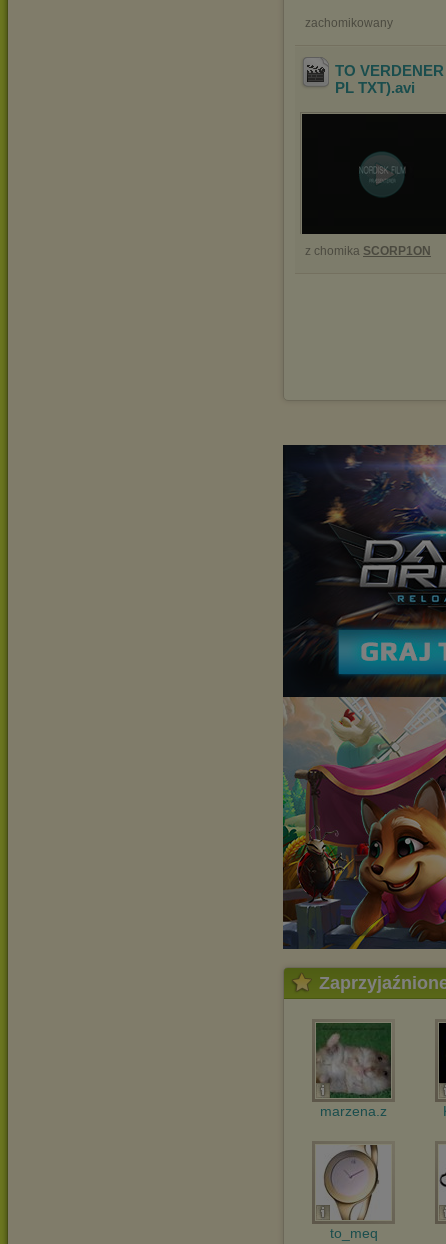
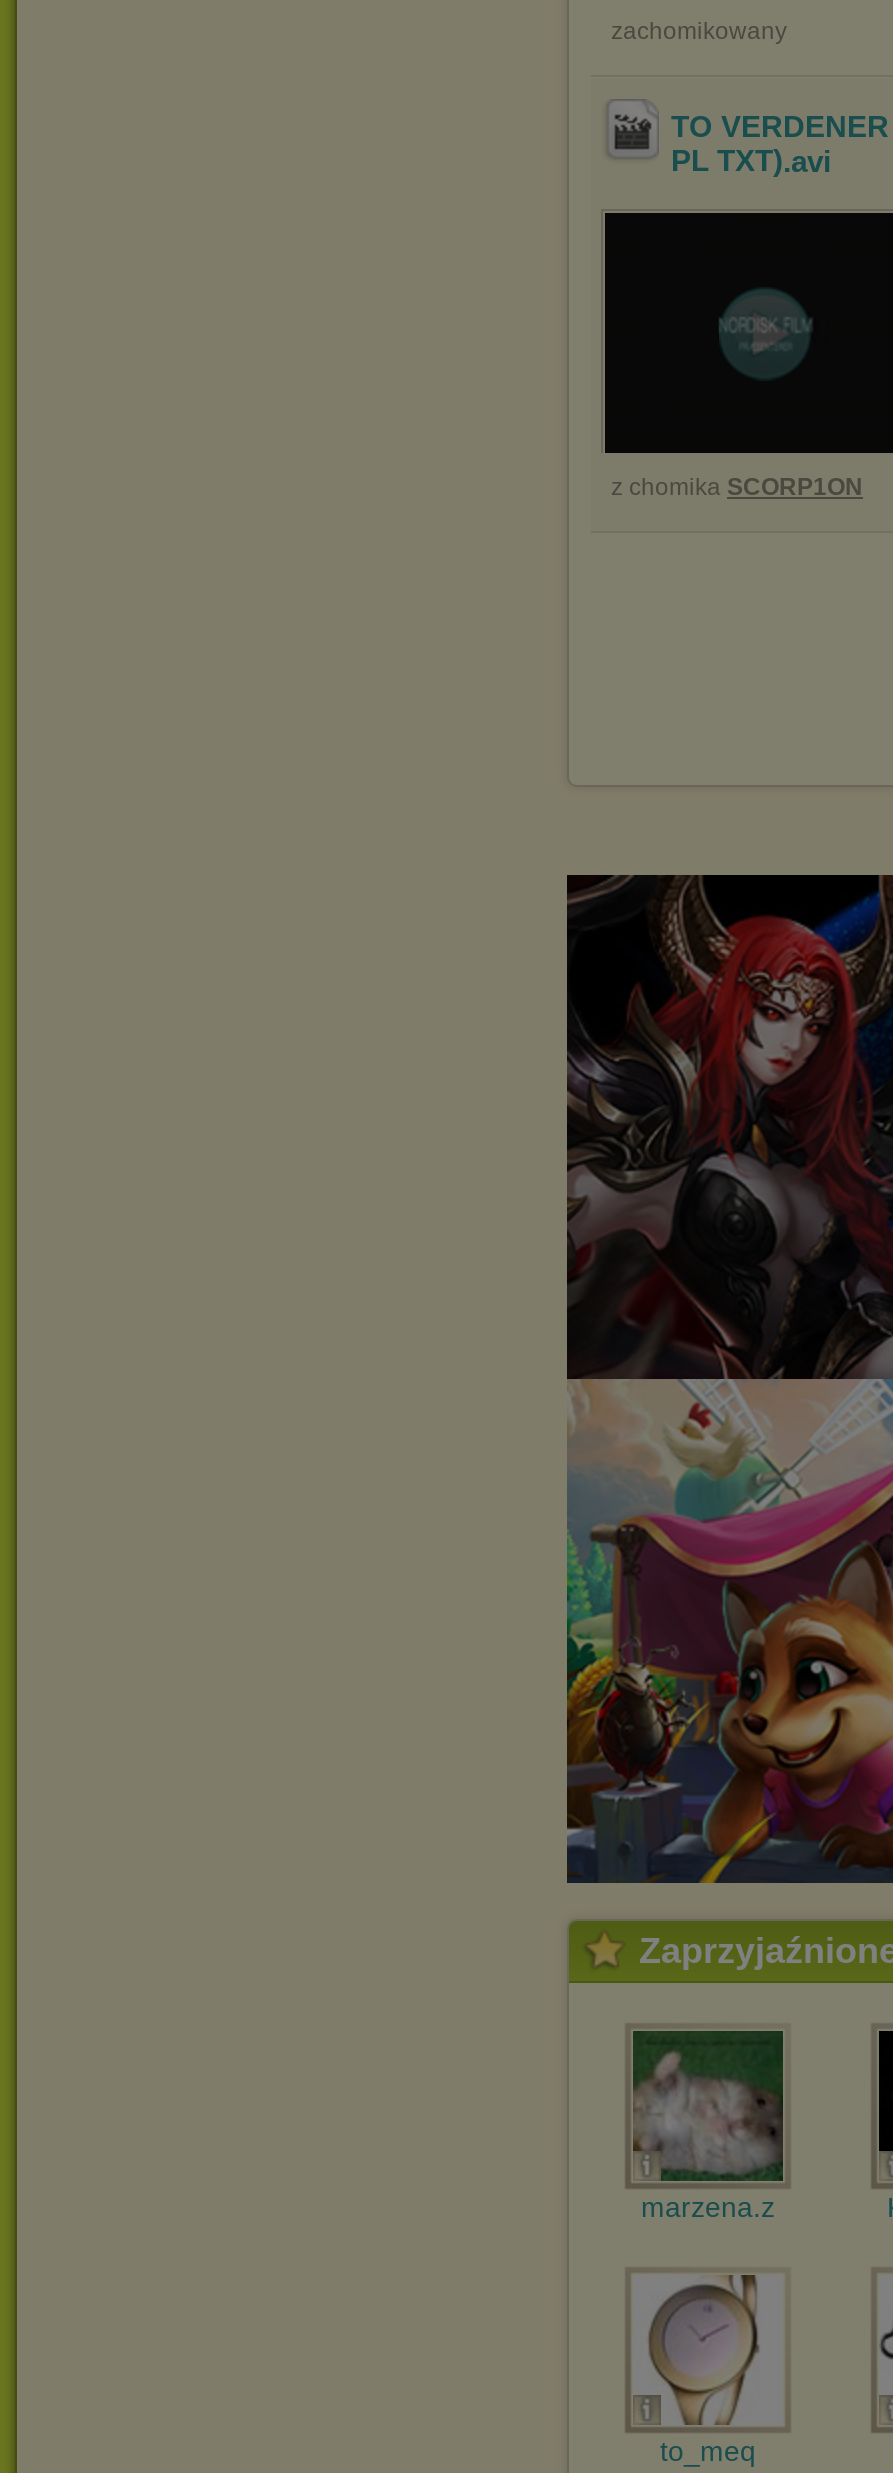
- [image]
+ [image]
